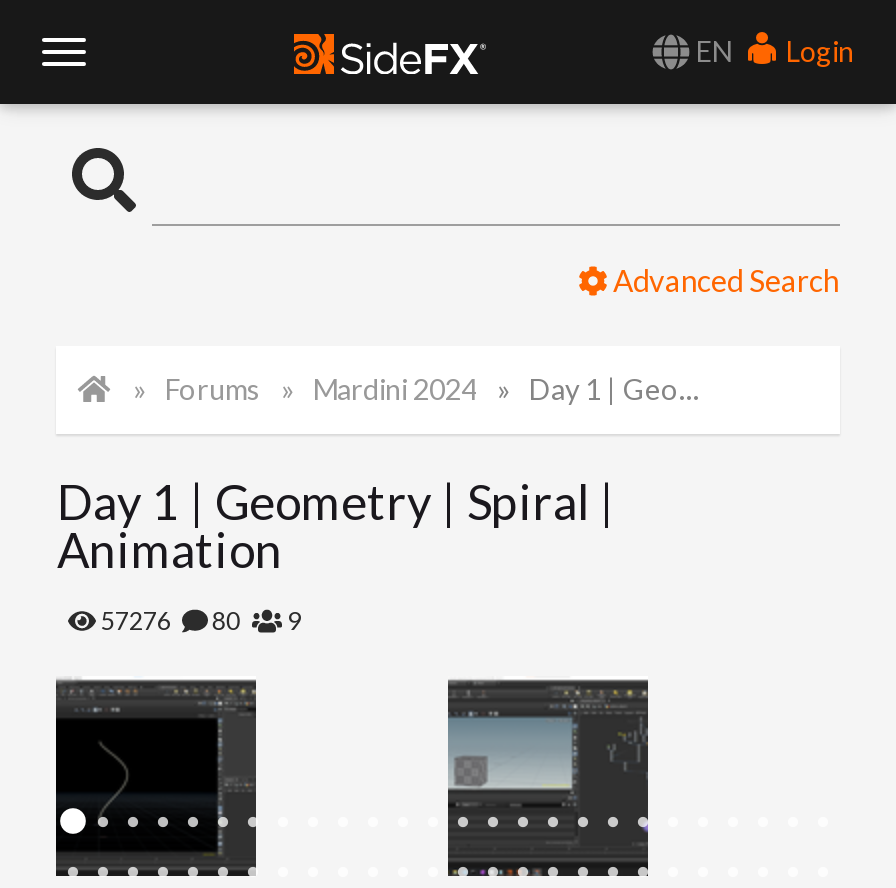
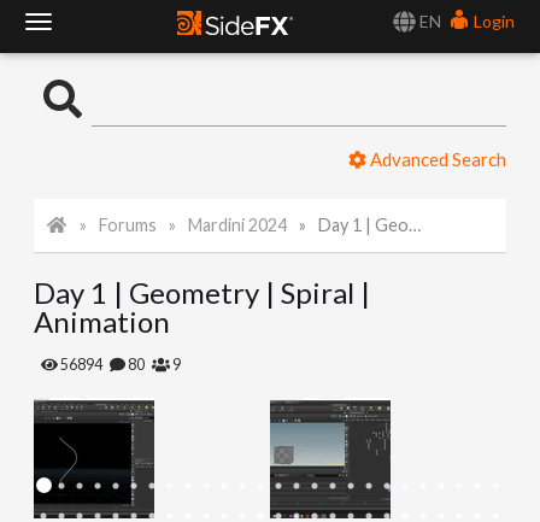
- 57276
+ 56894
